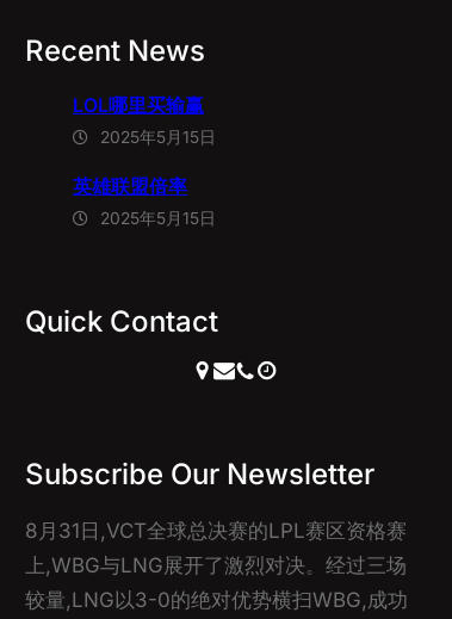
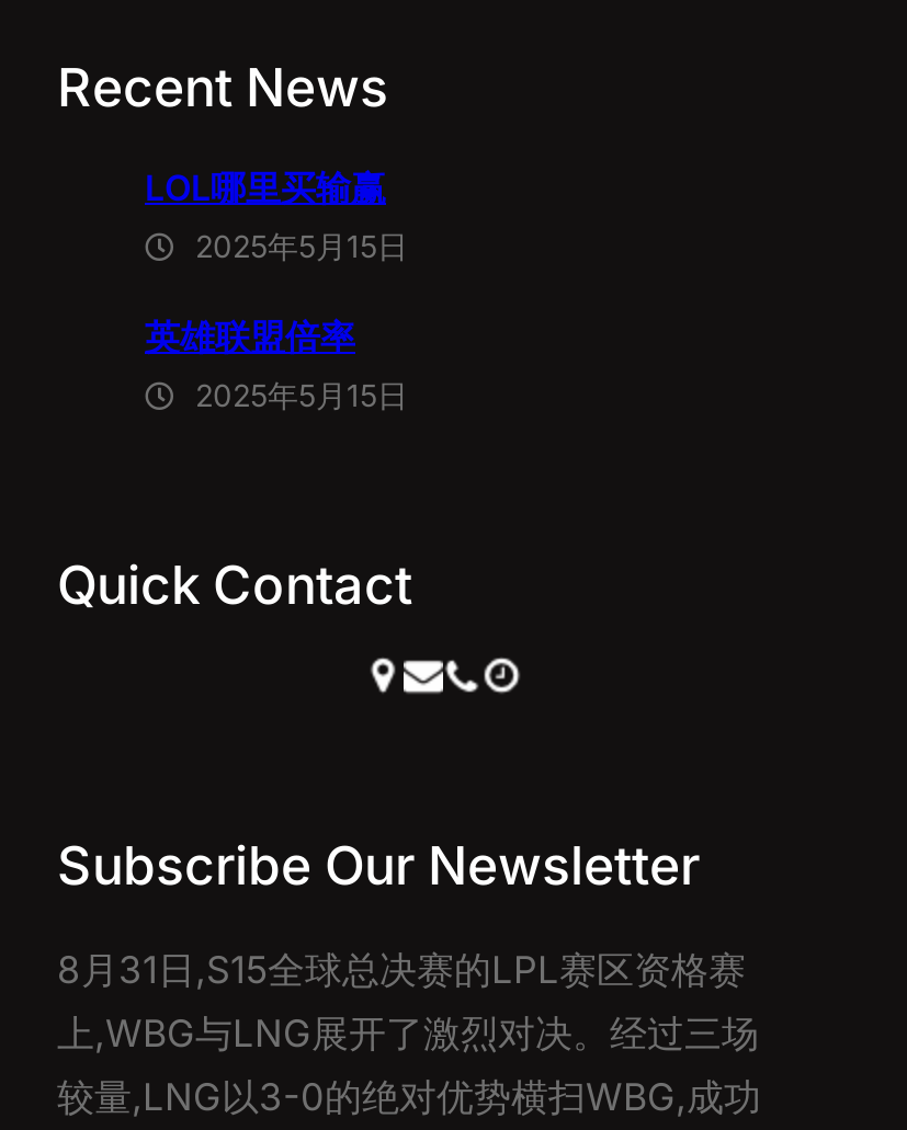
- 8月31日,VCT全球总决赛的LPL赛区资格赛
+ 8月31日,S15全球总决赛的LPL赛区资格赛
